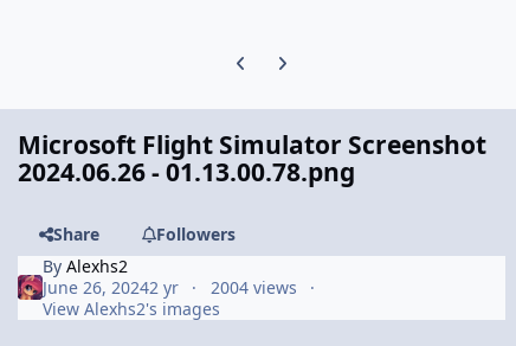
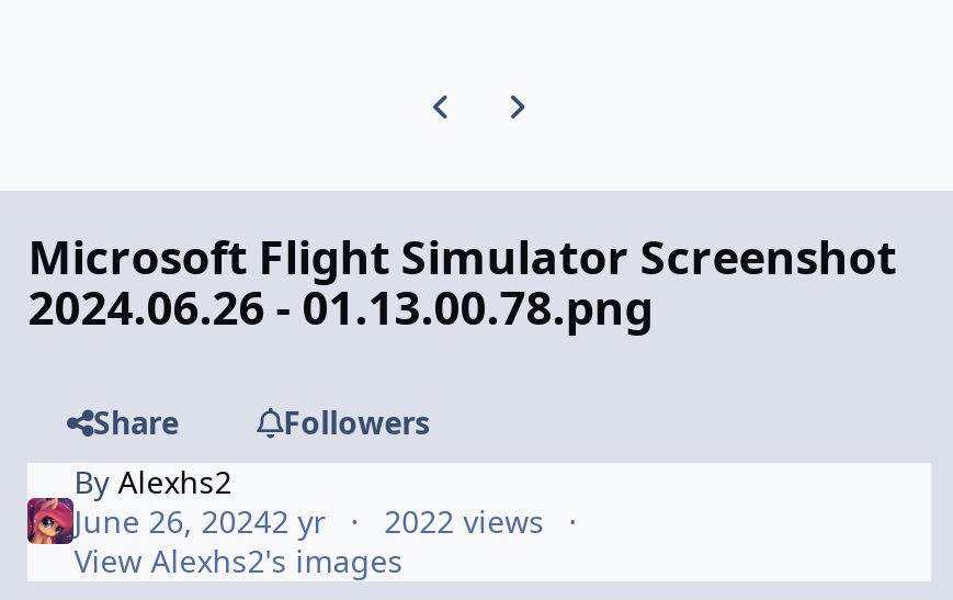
- June 26, 20242 yr 2004 views
+ June 26, 20242 yr 2022 views
